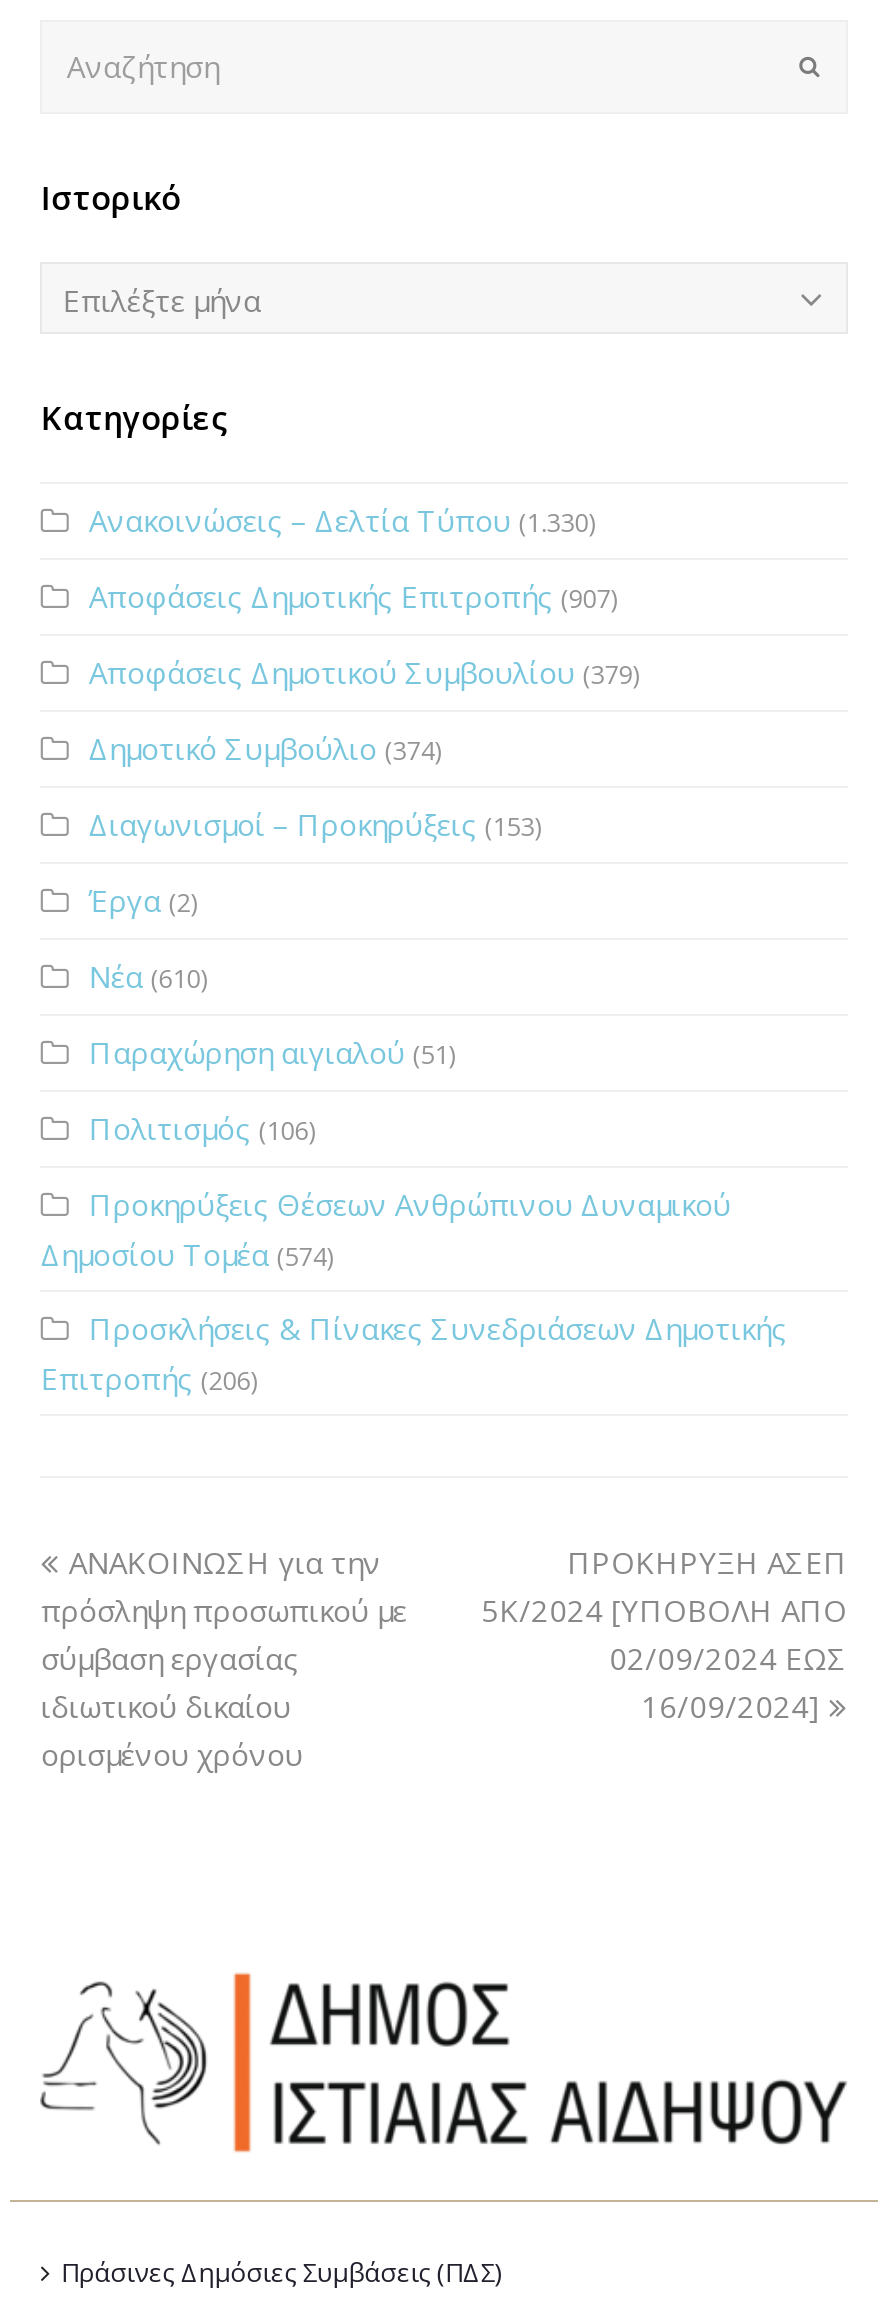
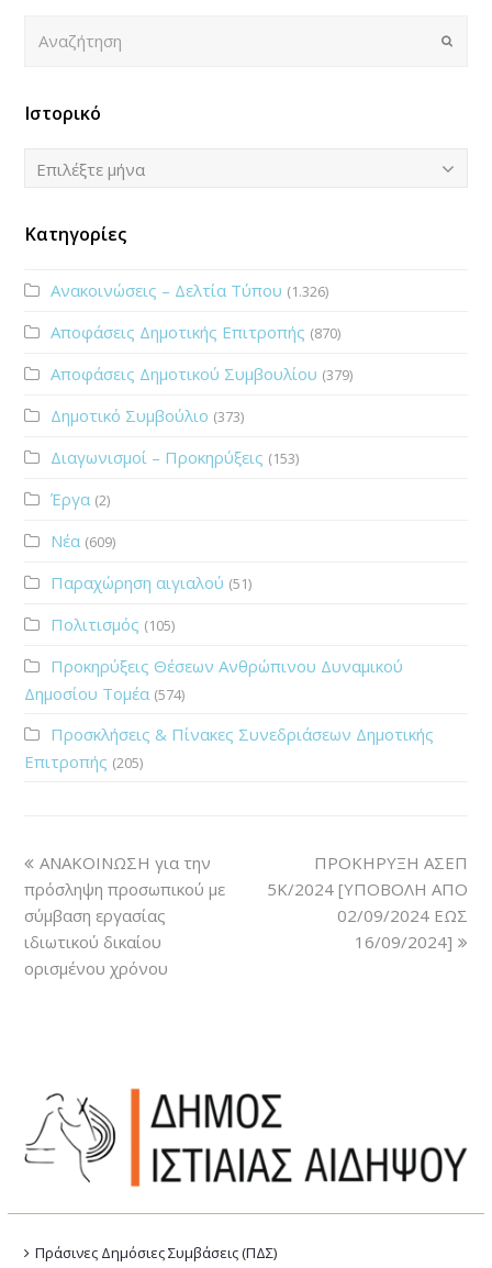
- Ανακοινώσεις – Δελτία Τύπου (1.330)
+ Ανακοινώσεις – Δελτία Τύπου (1.326)

- Αποφάσεις Δημοτικής Επιτροπής (907)
+ Αποφάσεις Δημοτικής Επιτροπής (870)

- Δημοτικό Συμβούλιο (374)
+ Δημοτικό Συμβούλιο (373)

- Νέα (610)
+ Νέα (609)

- Πολιτισμός (106)
+ Πολιτισμός (105)

- Επιτροπής (206)
+ Επιτροπής (205)
